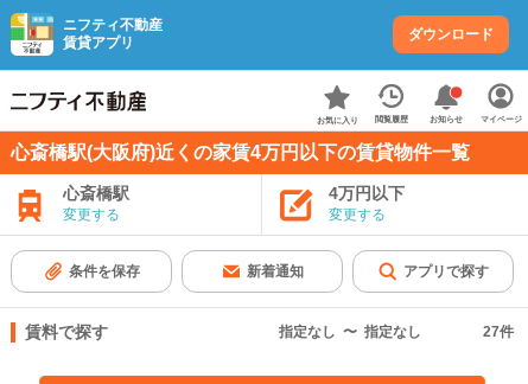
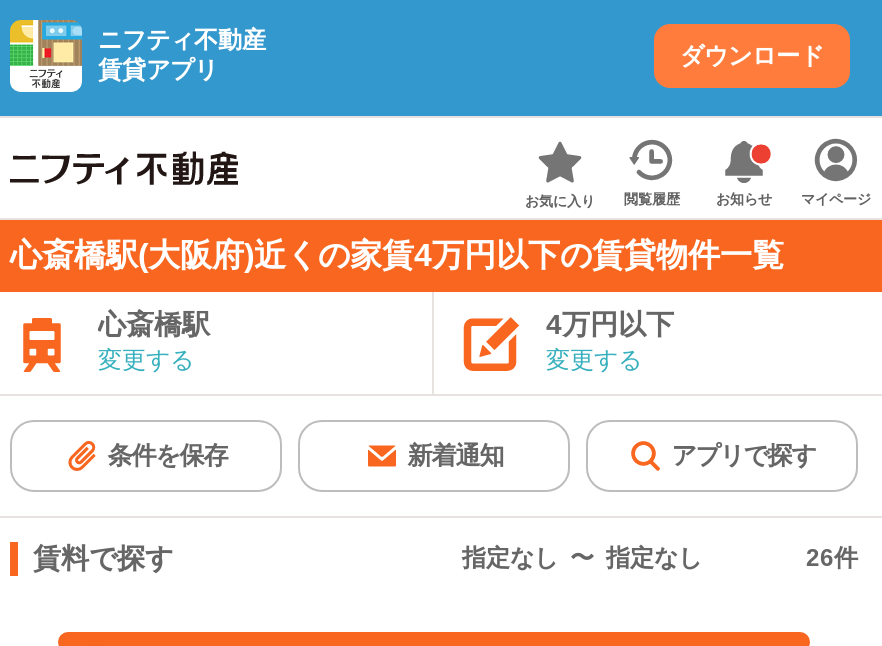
- 27件
+ 26件
